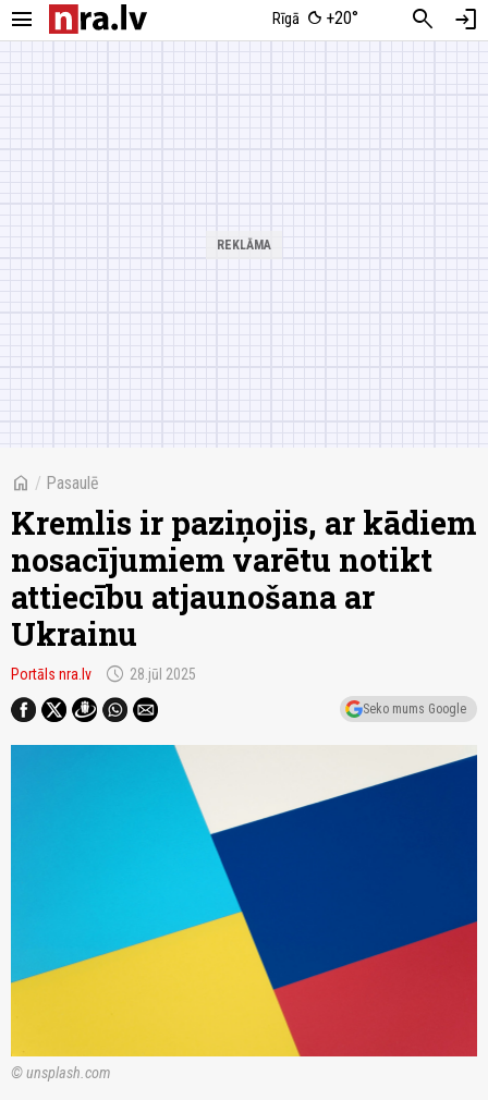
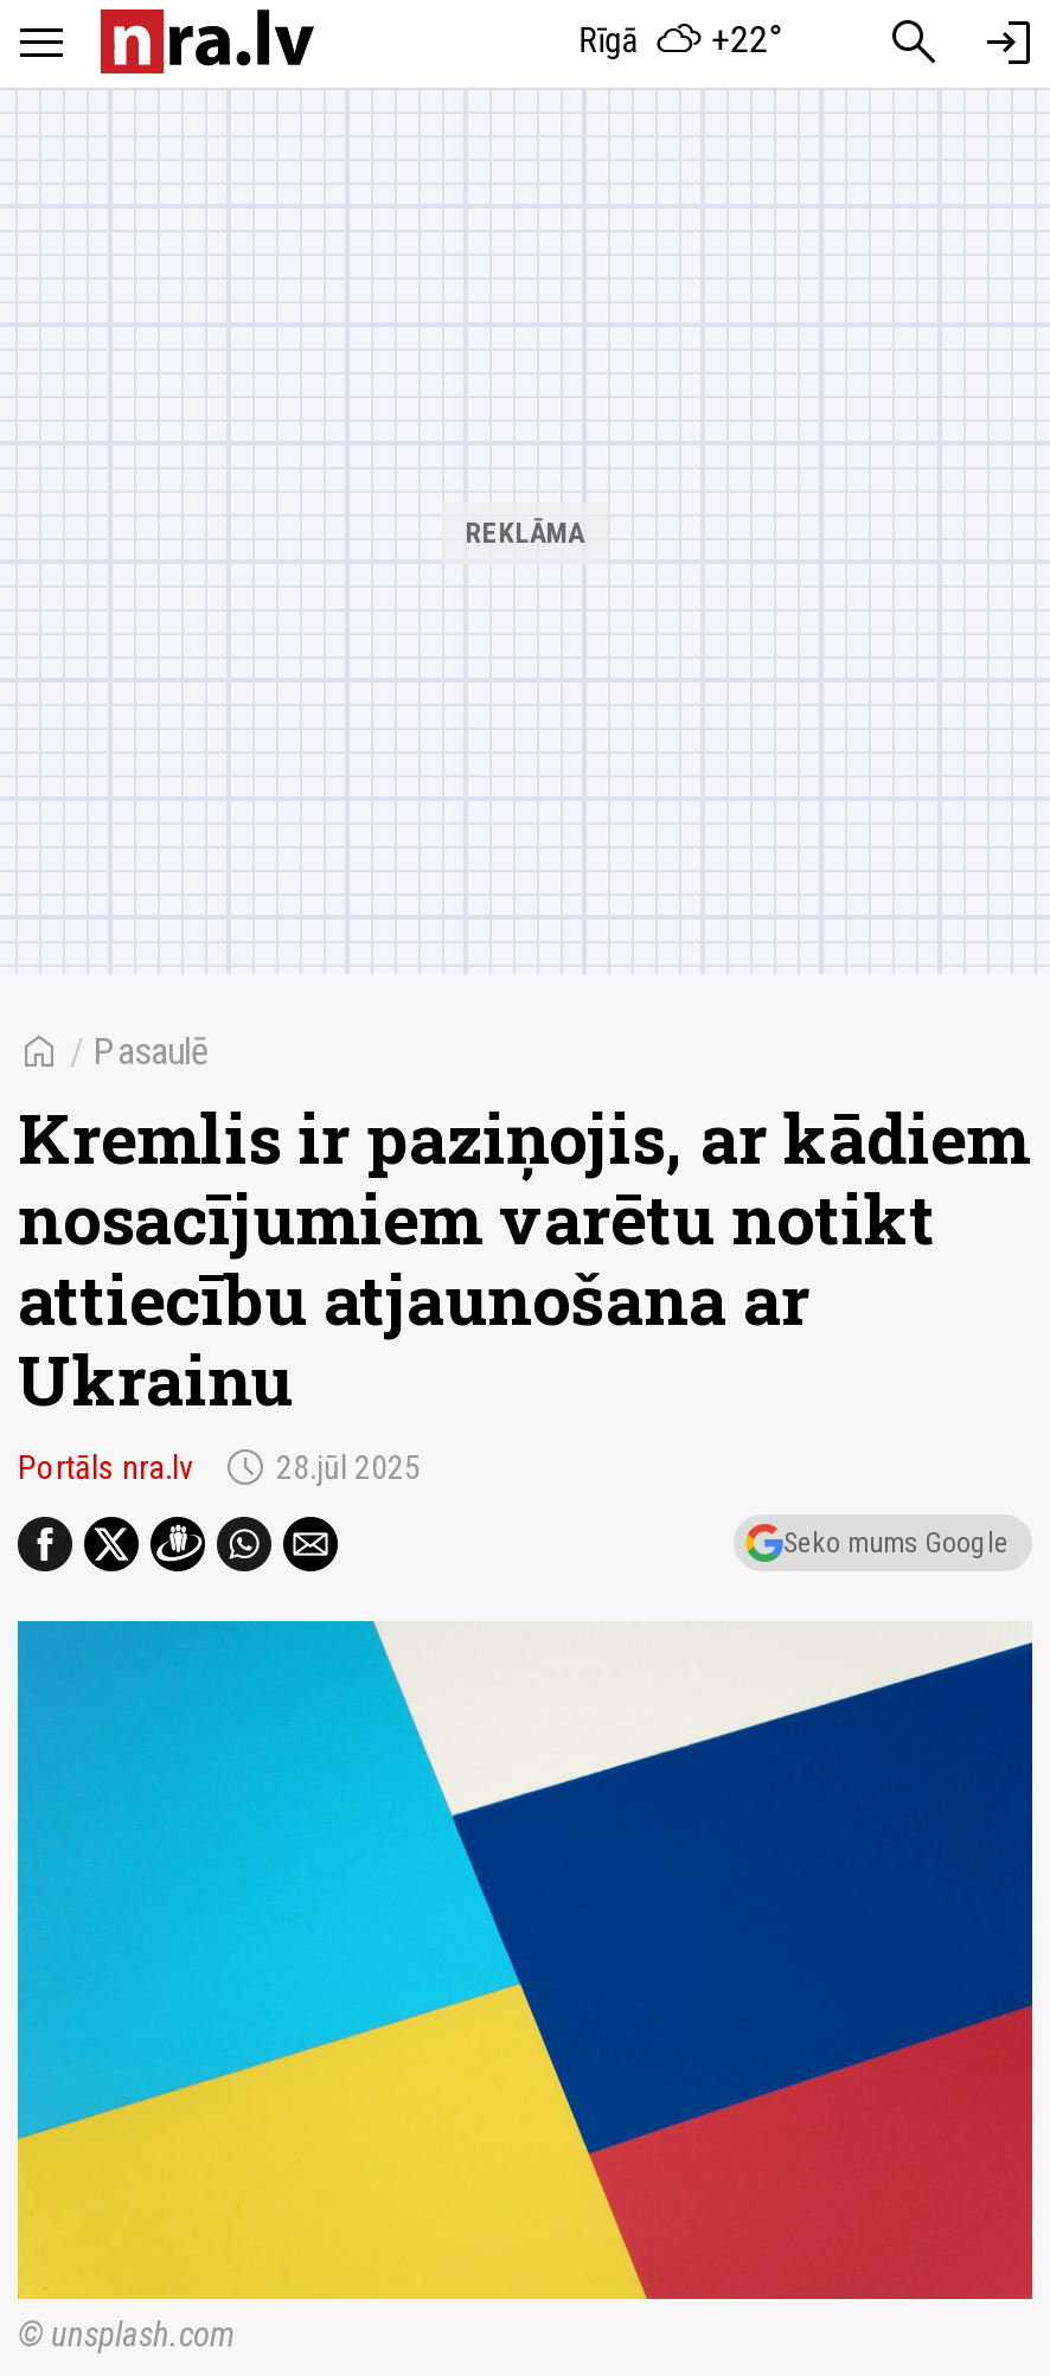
- Rīgā +20°
+ Rīgā +22°
